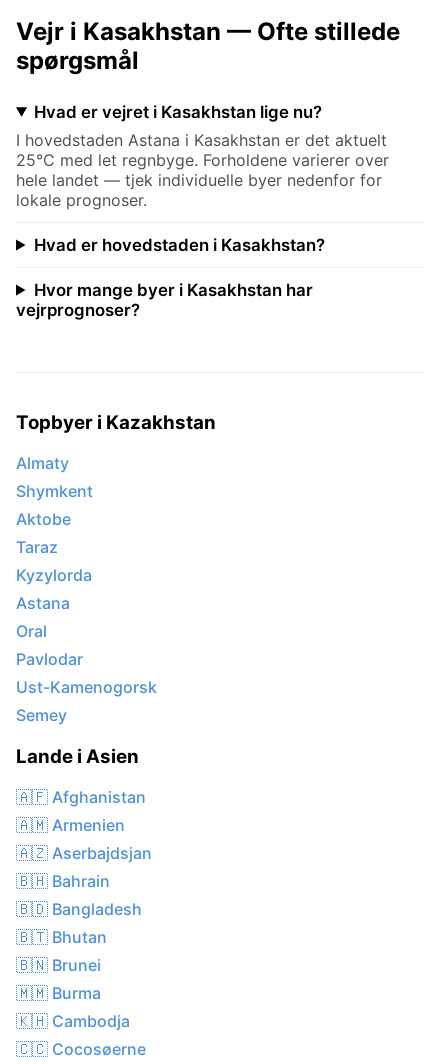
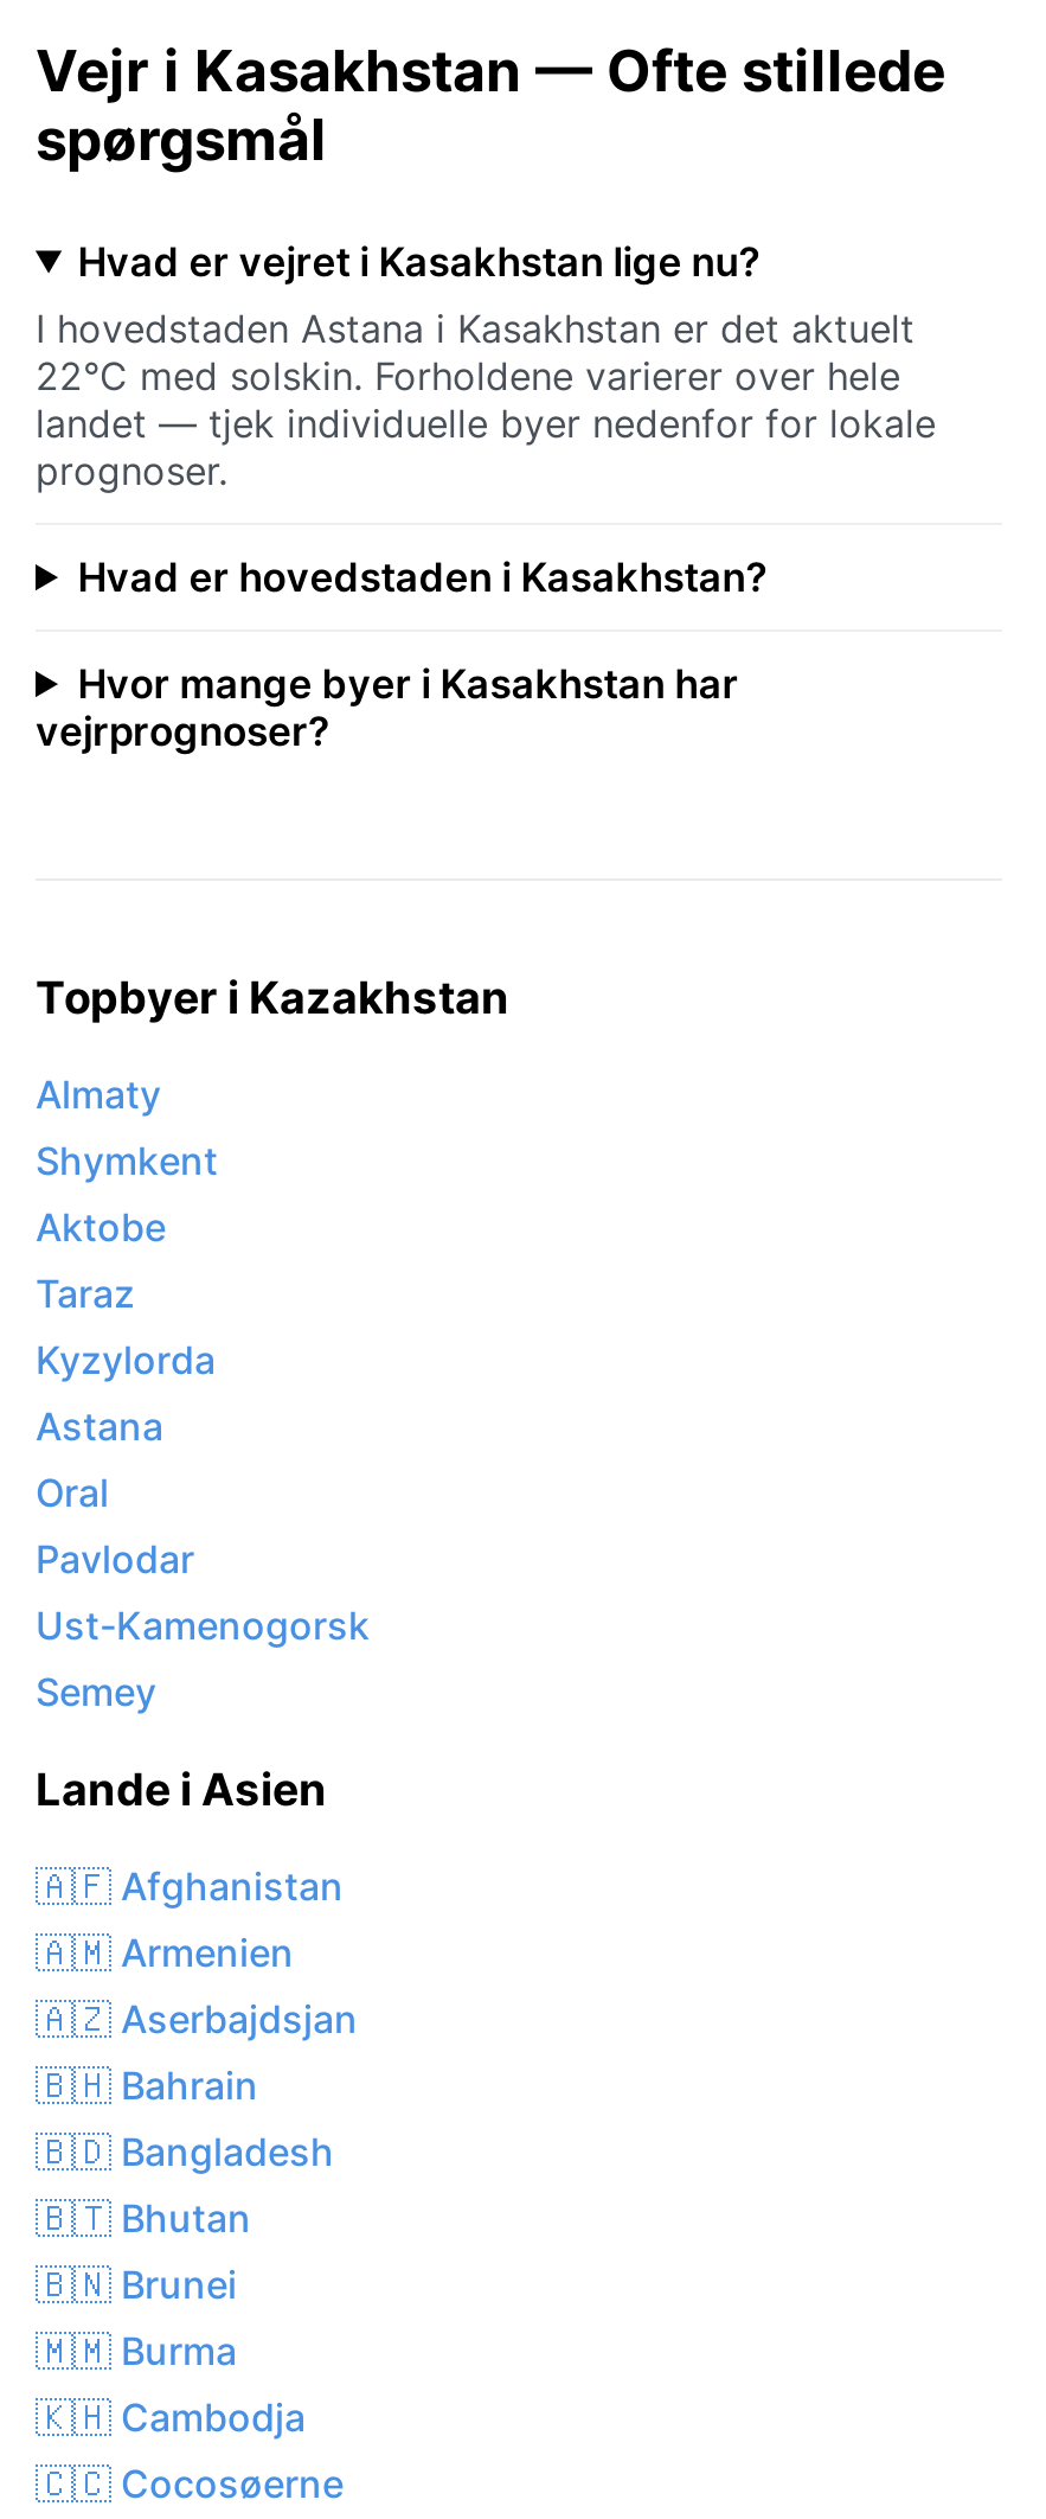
- 25°C med let regnbyge. Forholdene varierer over
- hele landet — tjek individuelle byer nedenfor for
- lokale prognoser.
+ 22°C med solskin. Forholdene varierer over hele
+ landet — tjek individuelle byer nedenfor for lokale
+ prognoser.
